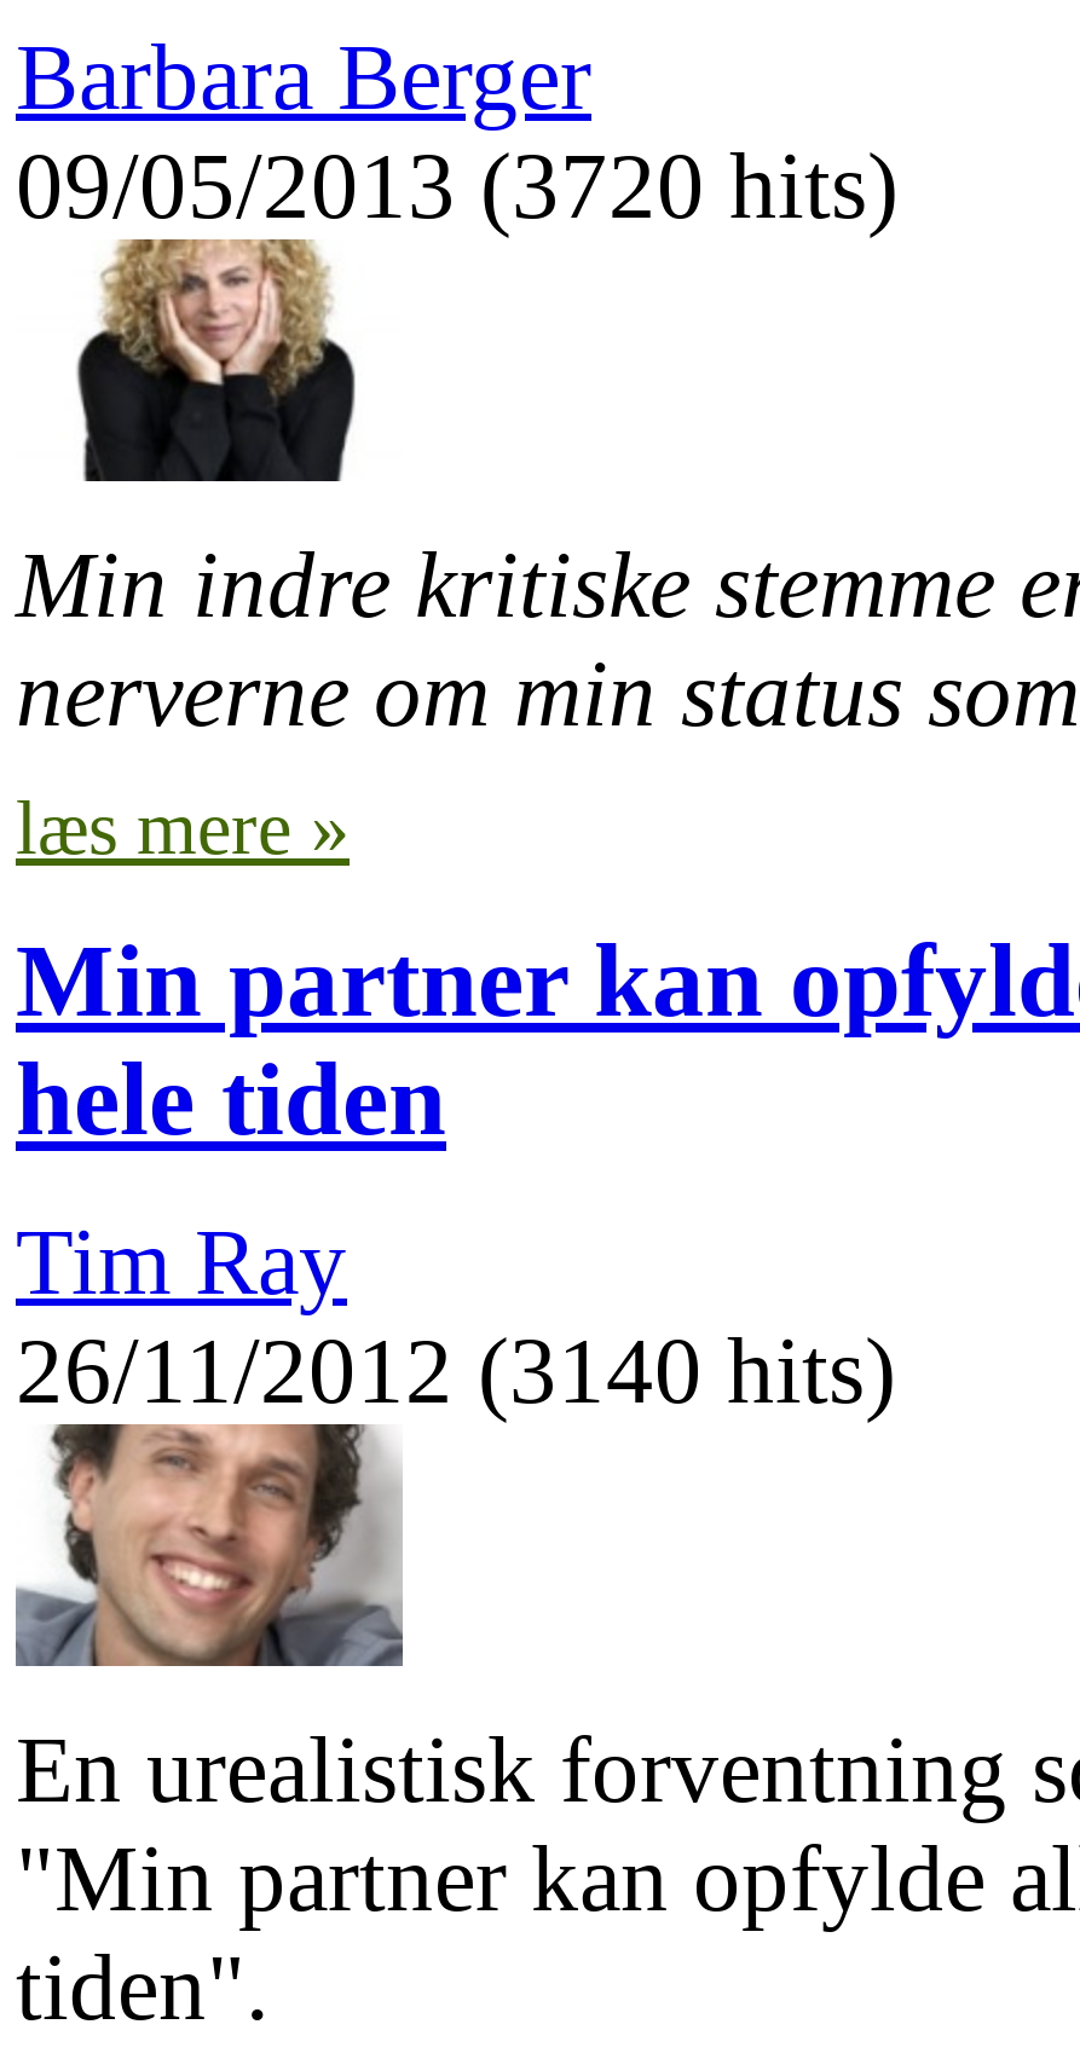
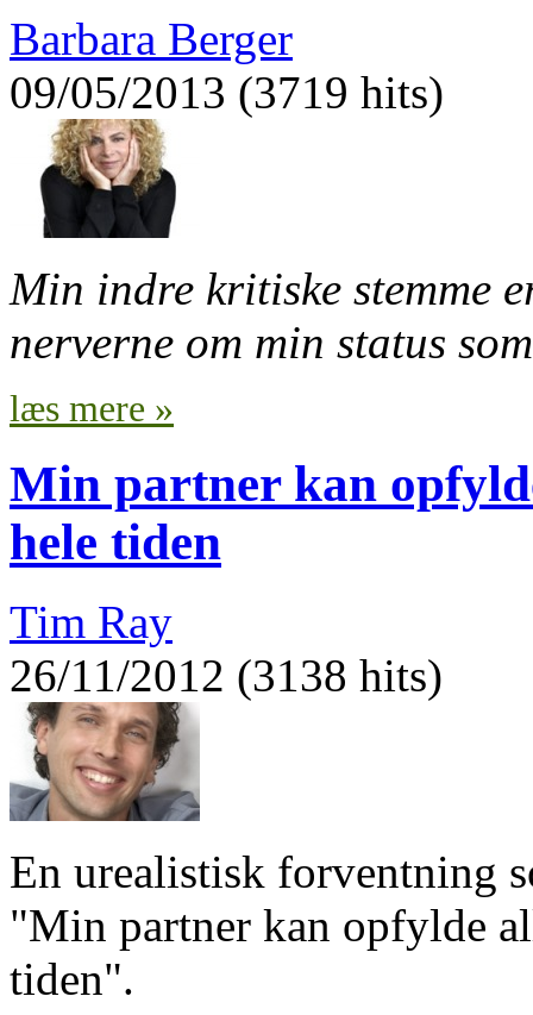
- 09/05/2013 (3720 hits)
+ 09/05/2013 (3719 hits)

- 26/11/2012 (3140 hits)
+ 26/11/2012 (3138 hits)
